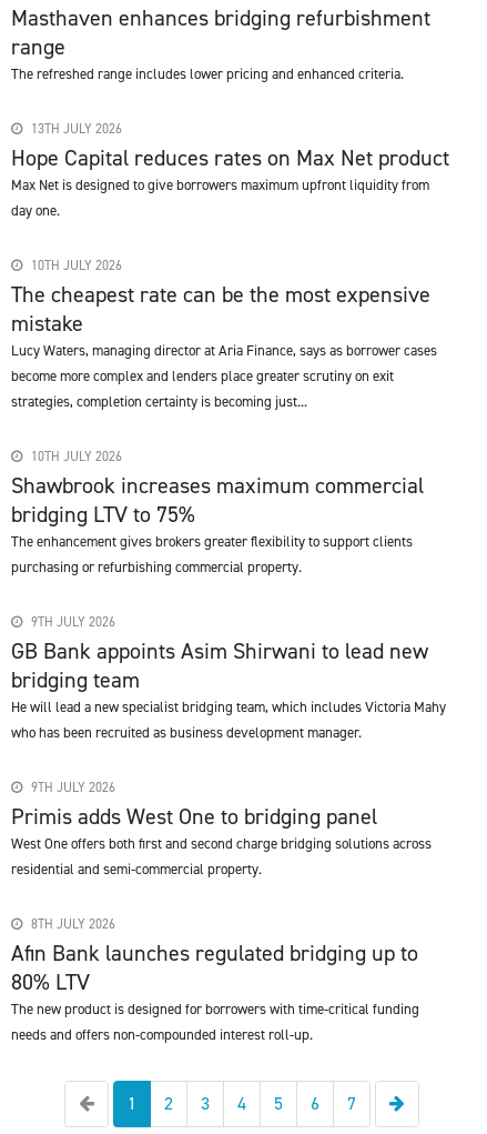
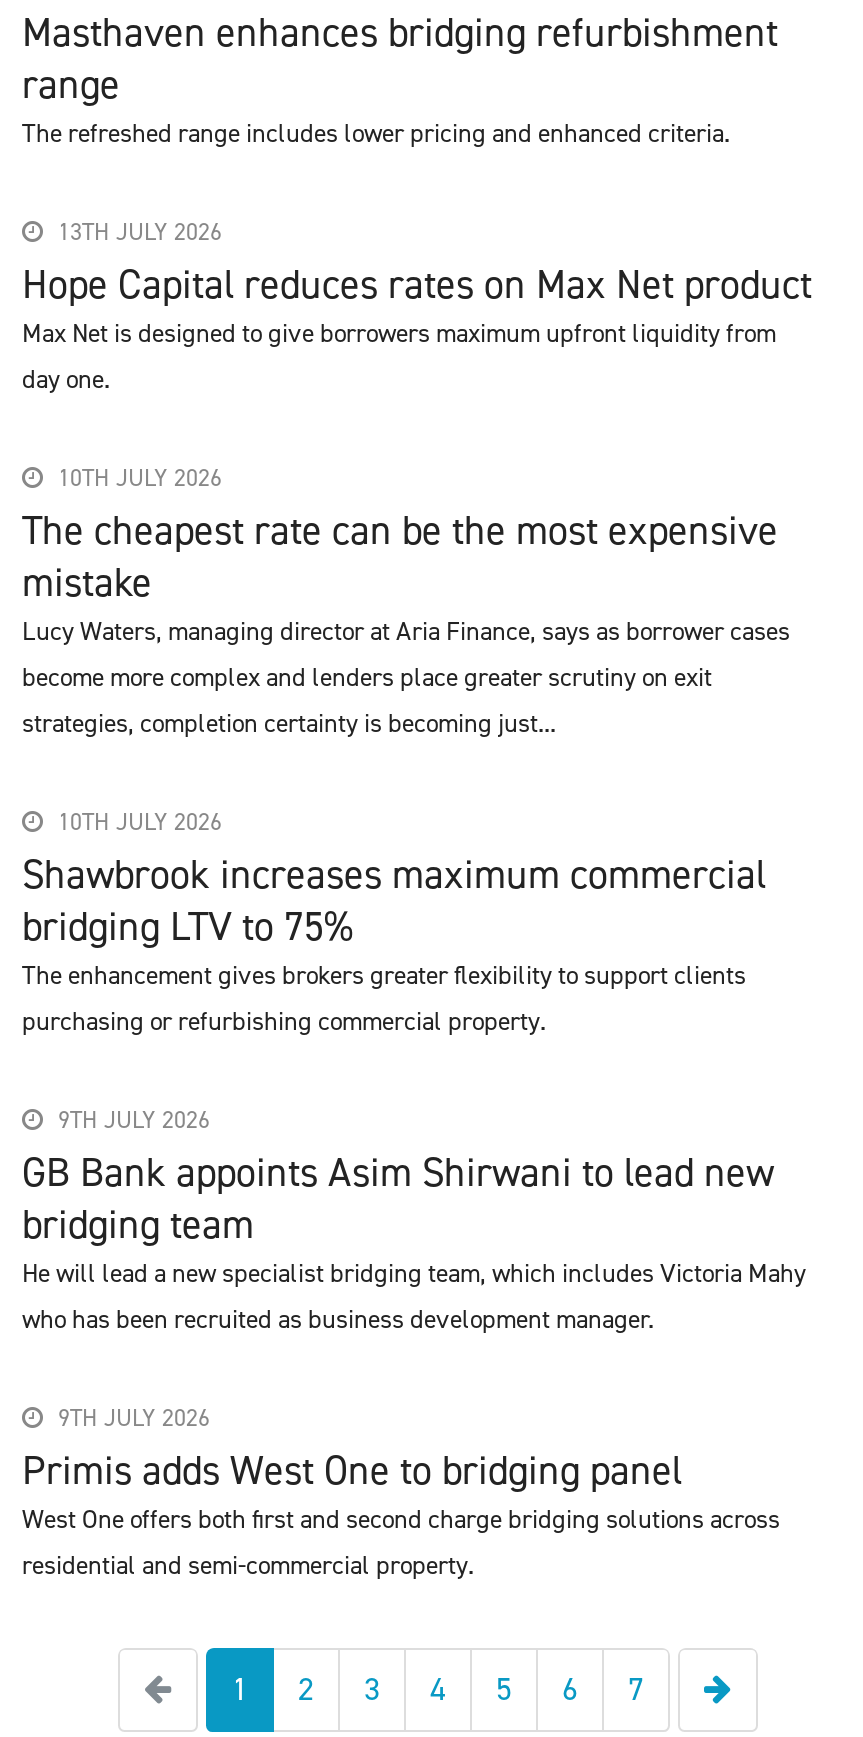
- 8TH JULY 2026
- Afin Bank launches regulated bridging up to
- 80% LTV
- The new product is designed for borrowers with time-critical funding
- needs and offers non-compounded interest roll-up.
